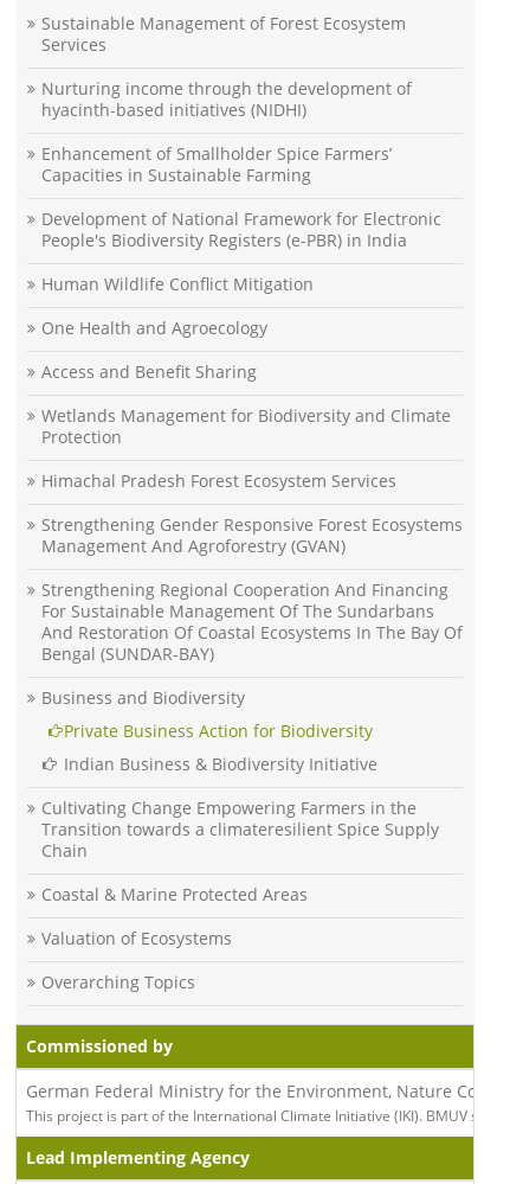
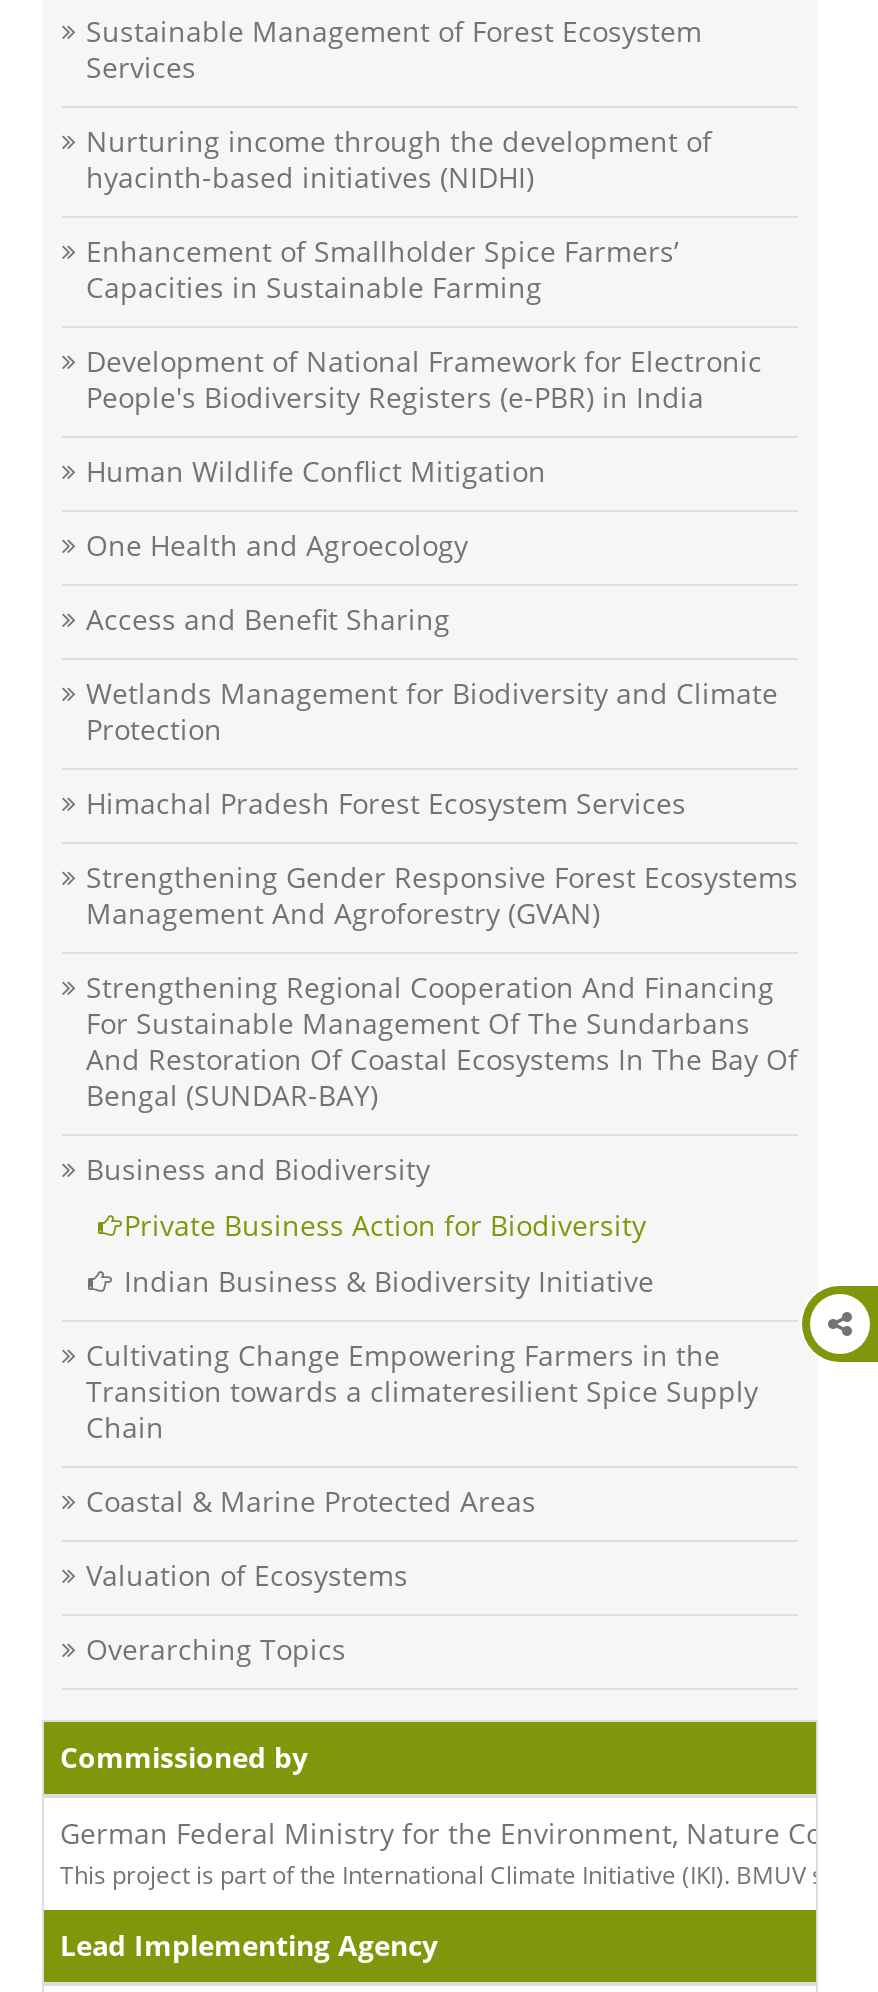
+ [image]
